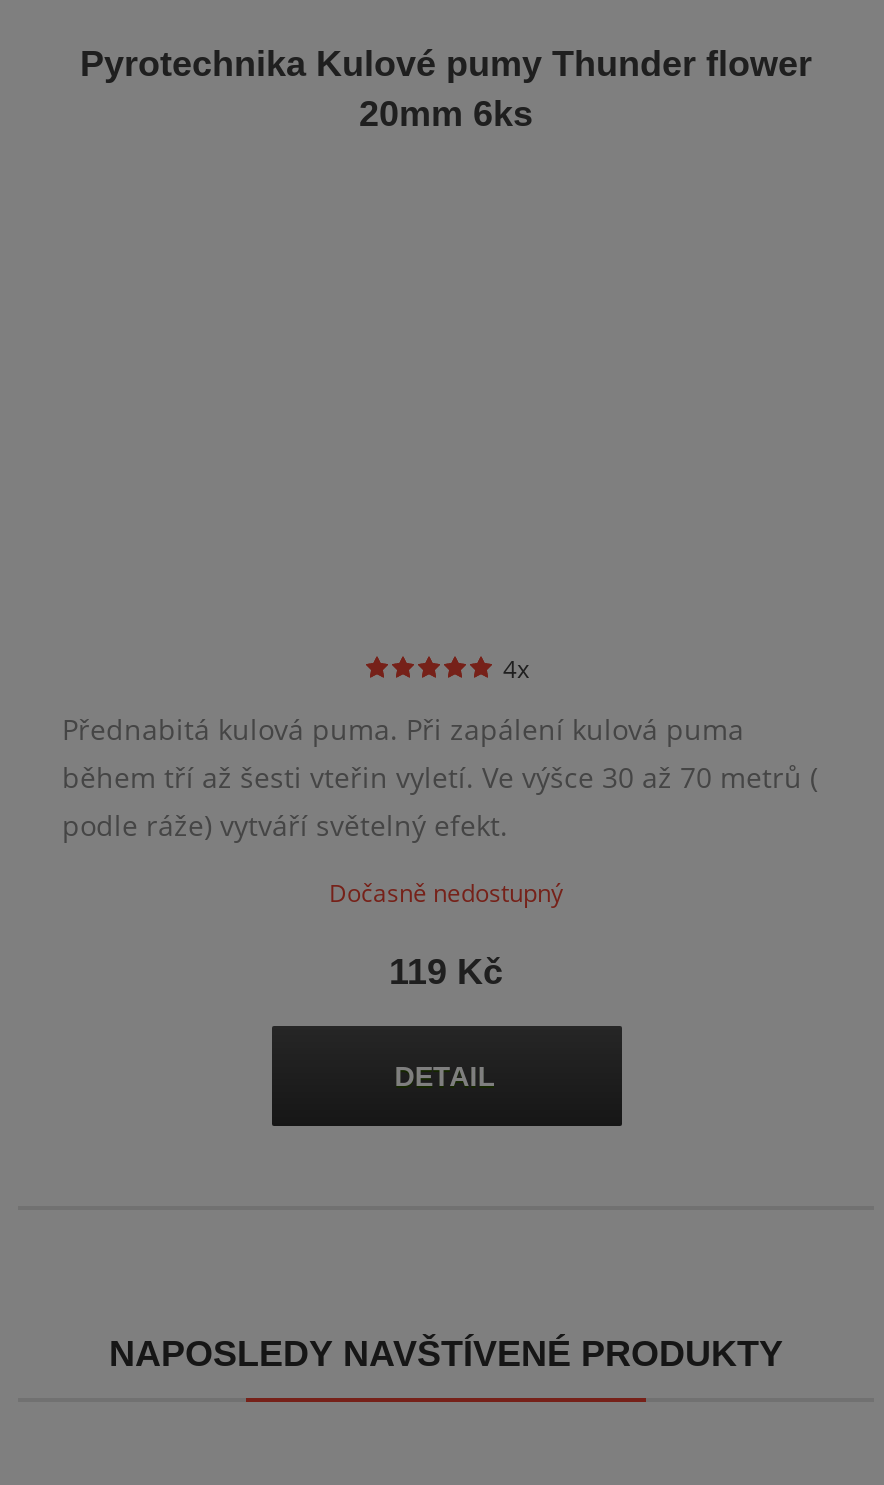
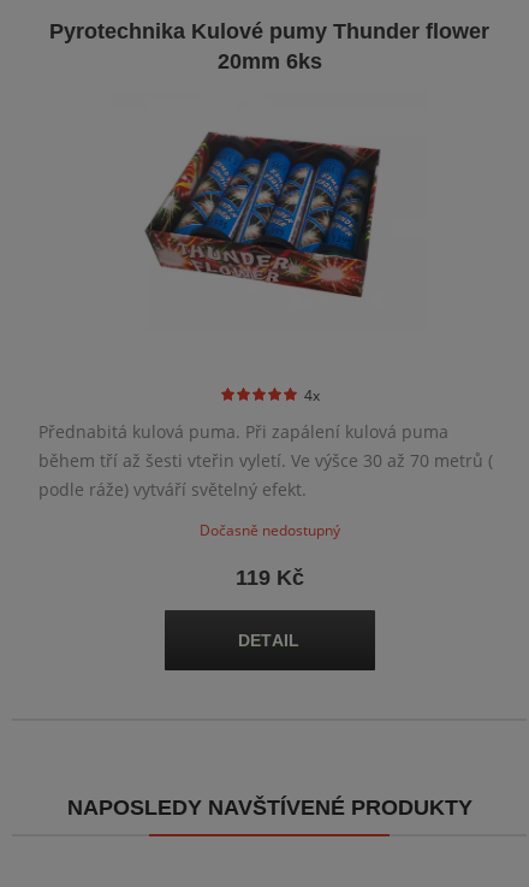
+ [image]
